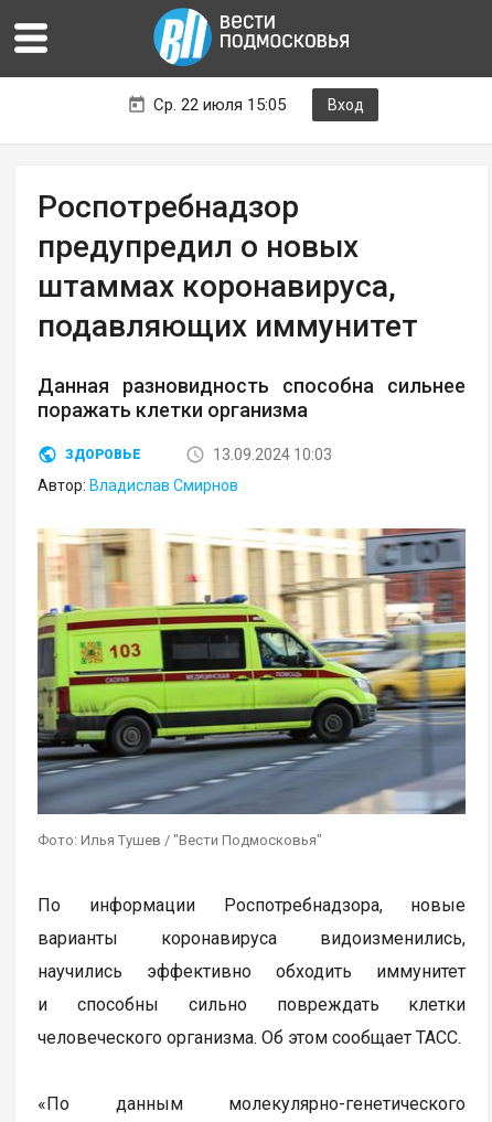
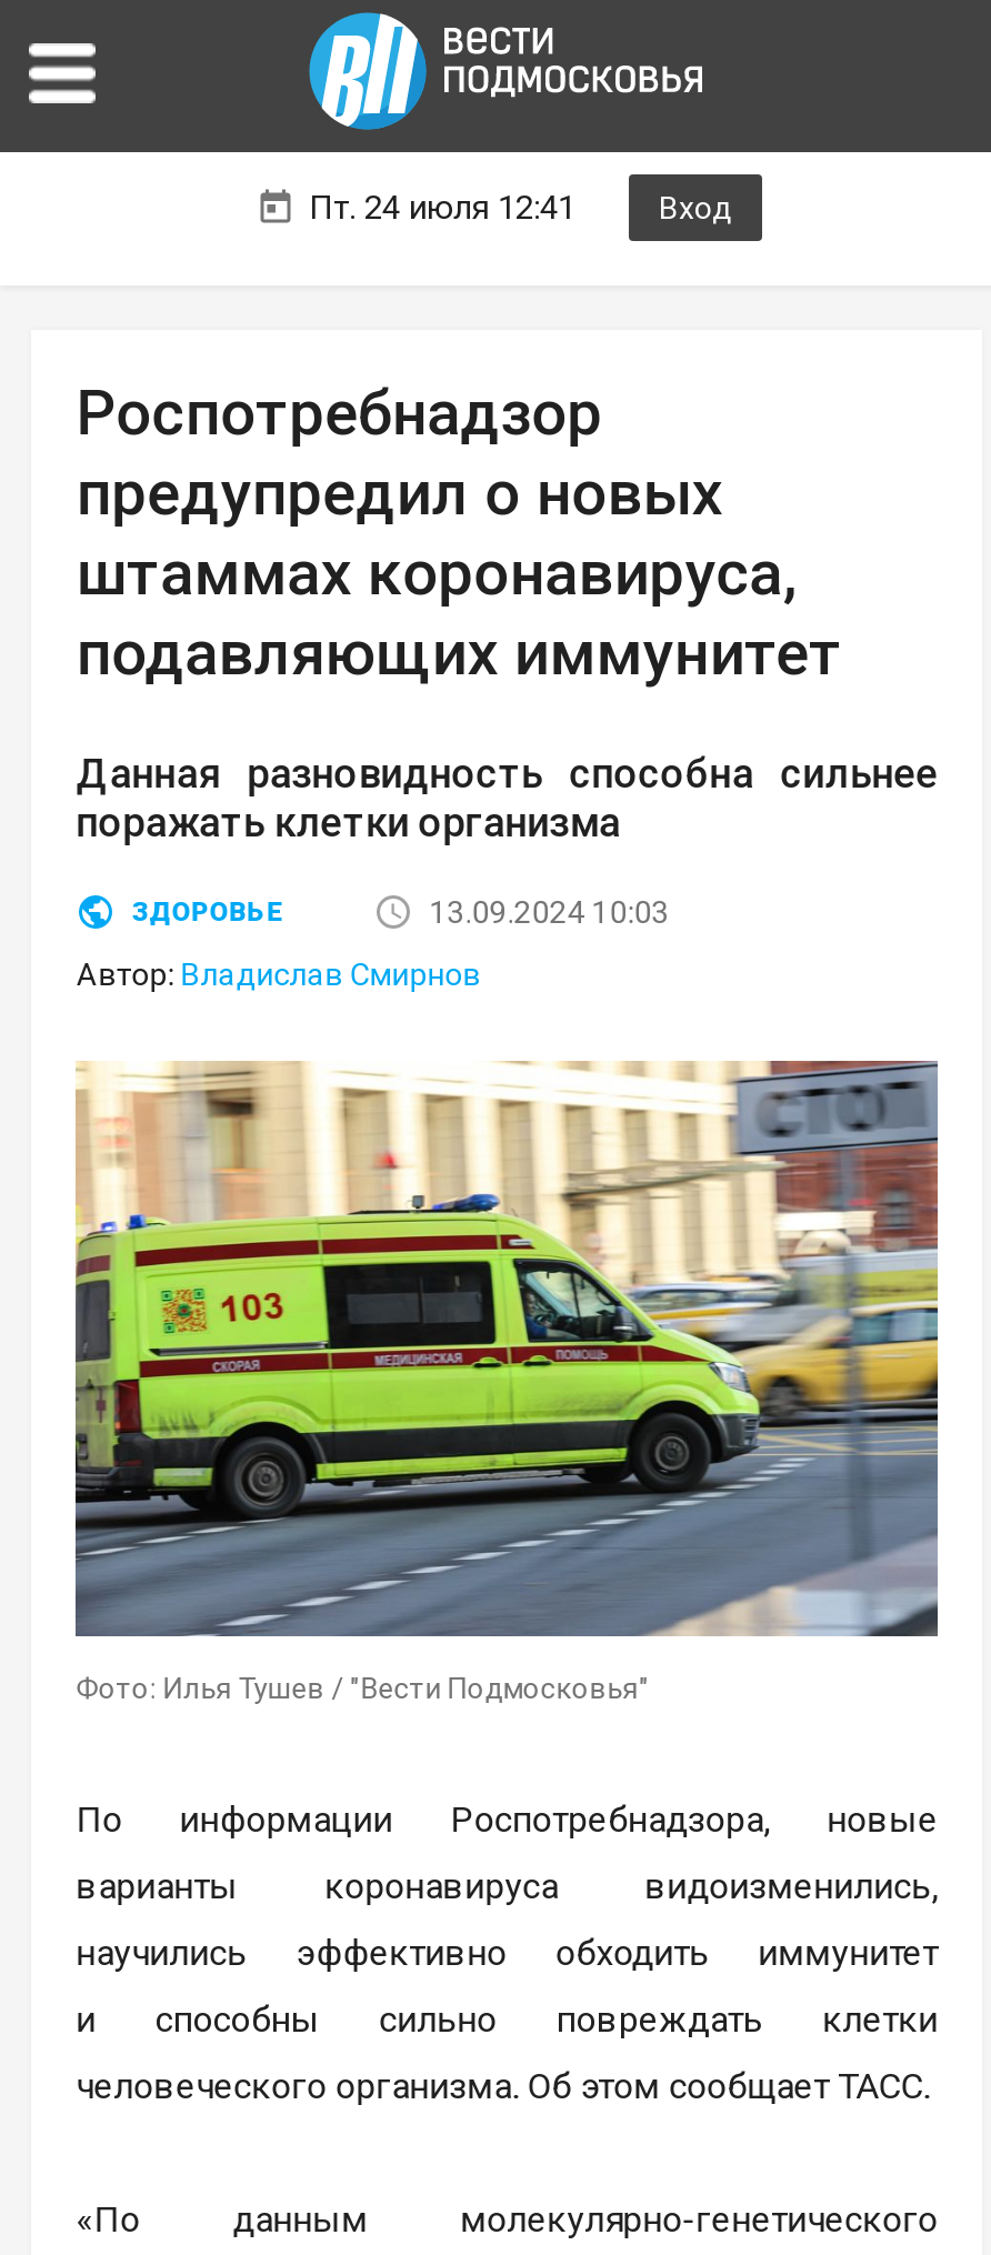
- Ср. 22 июля 15:05
+ Пт. 24 июля 12:41
